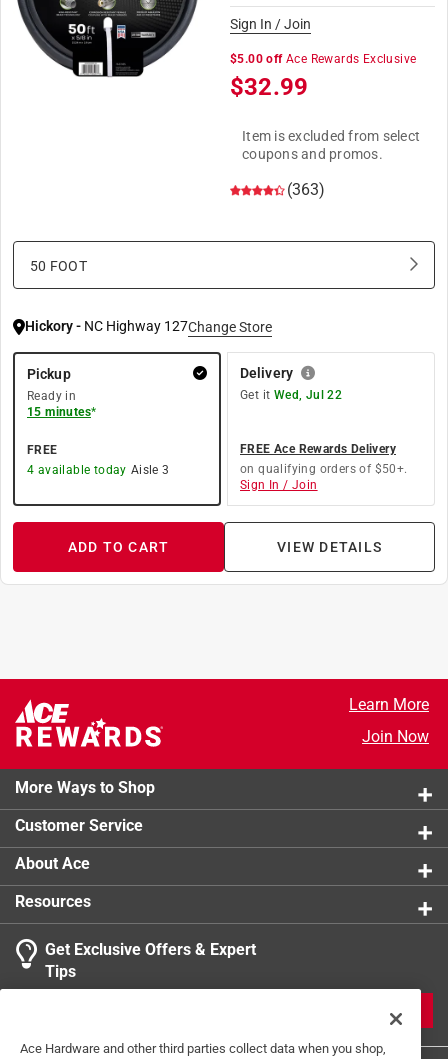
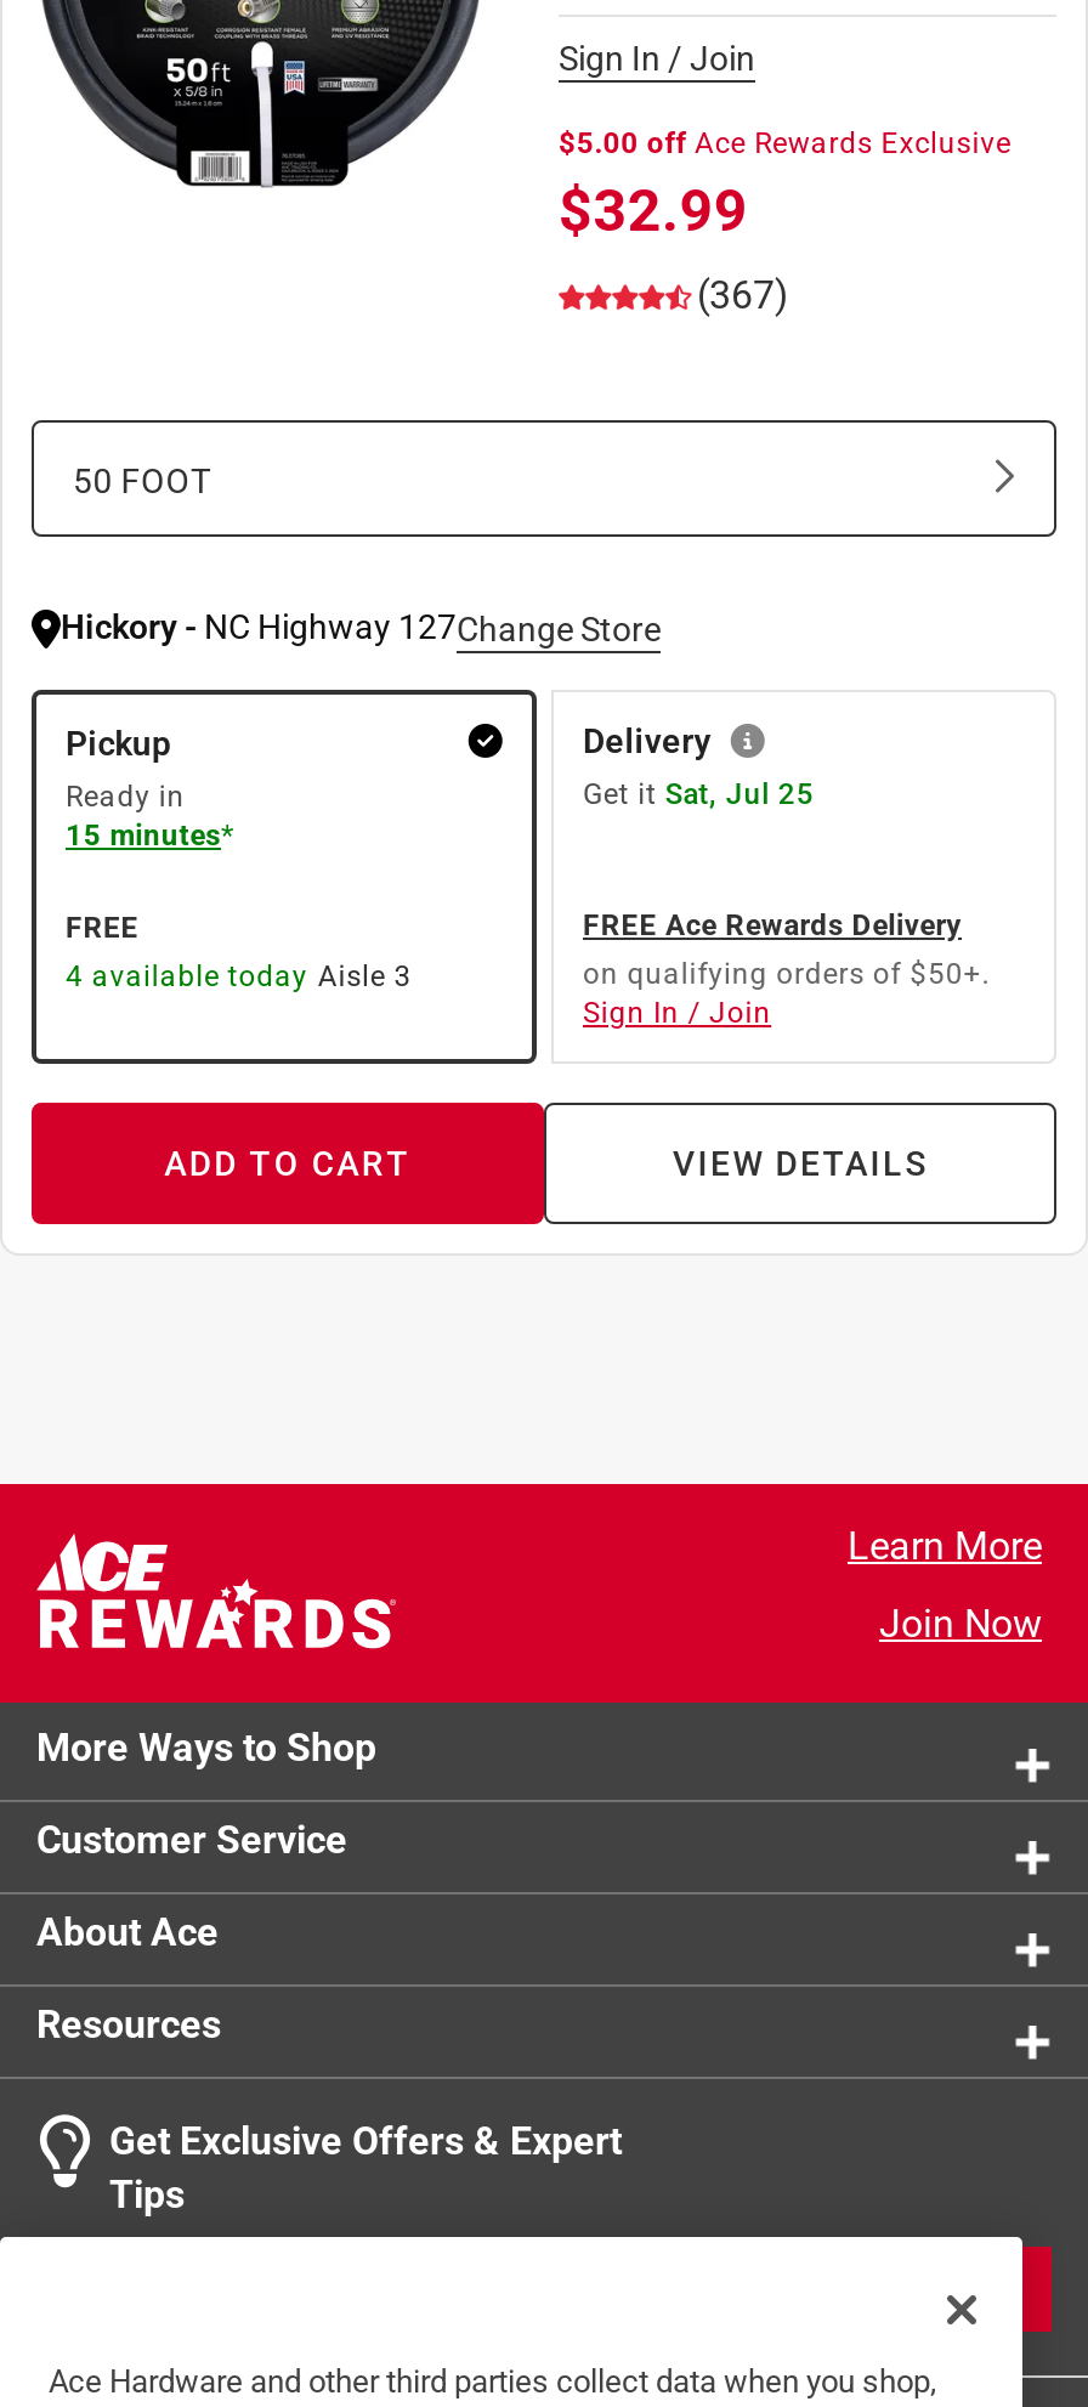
- Item is excluded from select
- coupons and promos.

- (363)
+ (367)

- Get it Wed, Jul 22
+ Get it Sat, Jul 25
